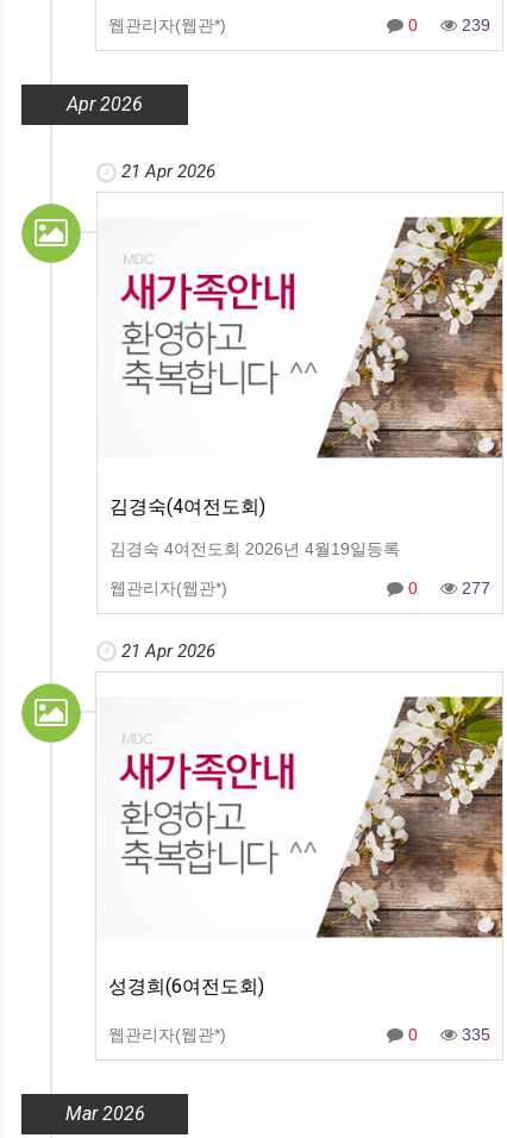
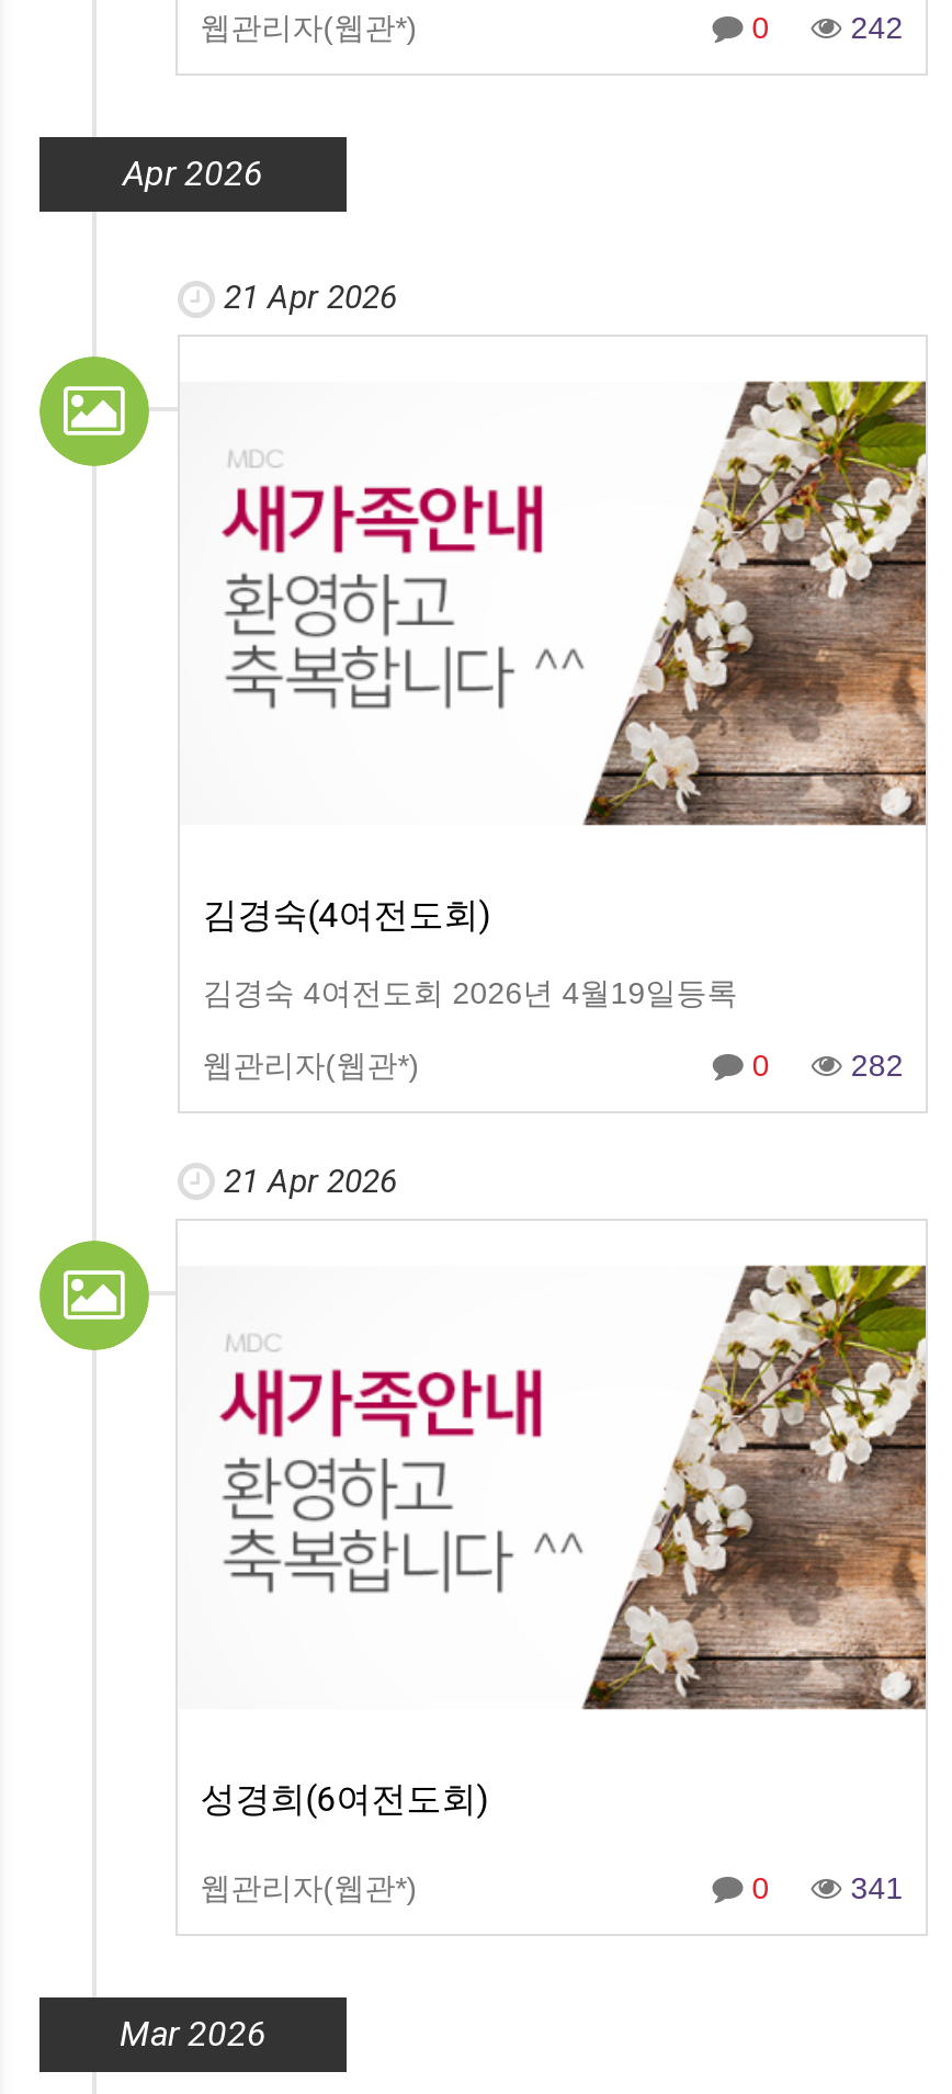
- 239
+ 242

- 277
+ 282

- 335
+ 341
